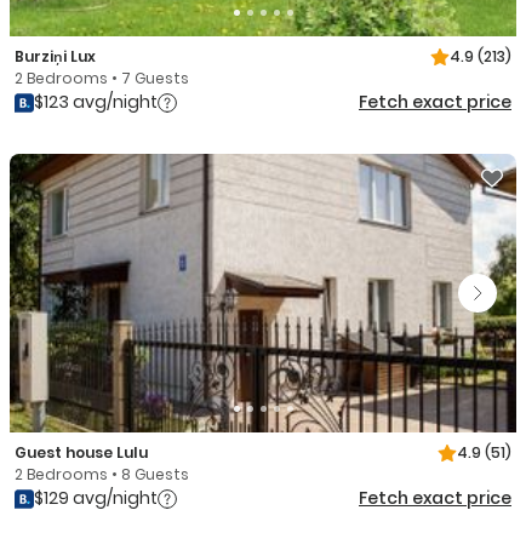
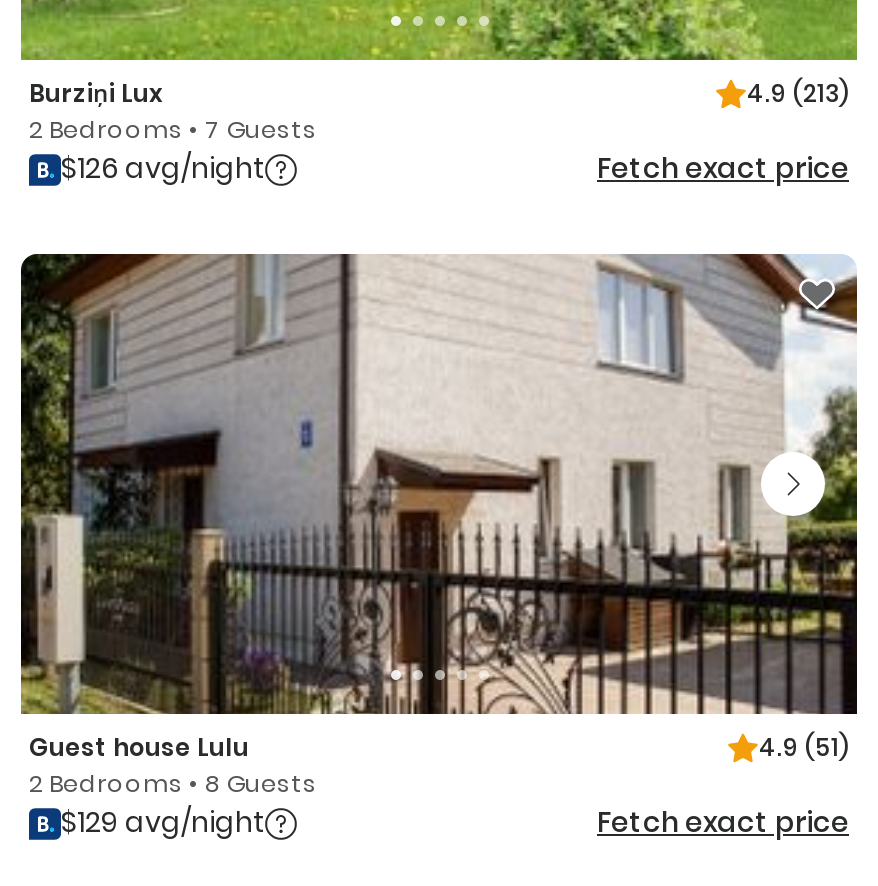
- $123 avg/night
+ $126 avg/night
